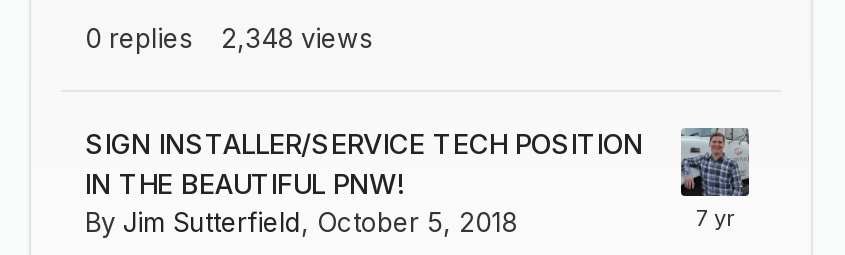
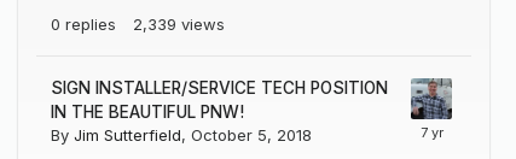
- 0 replies 2,348 views
+ 0 replies 2,339 views
